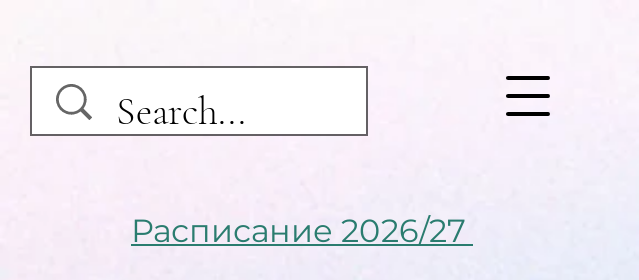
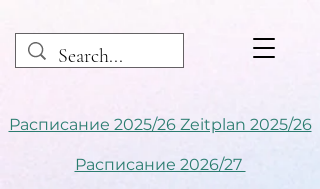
+ Расписание 2025/26 Zeitplan 2025/26
